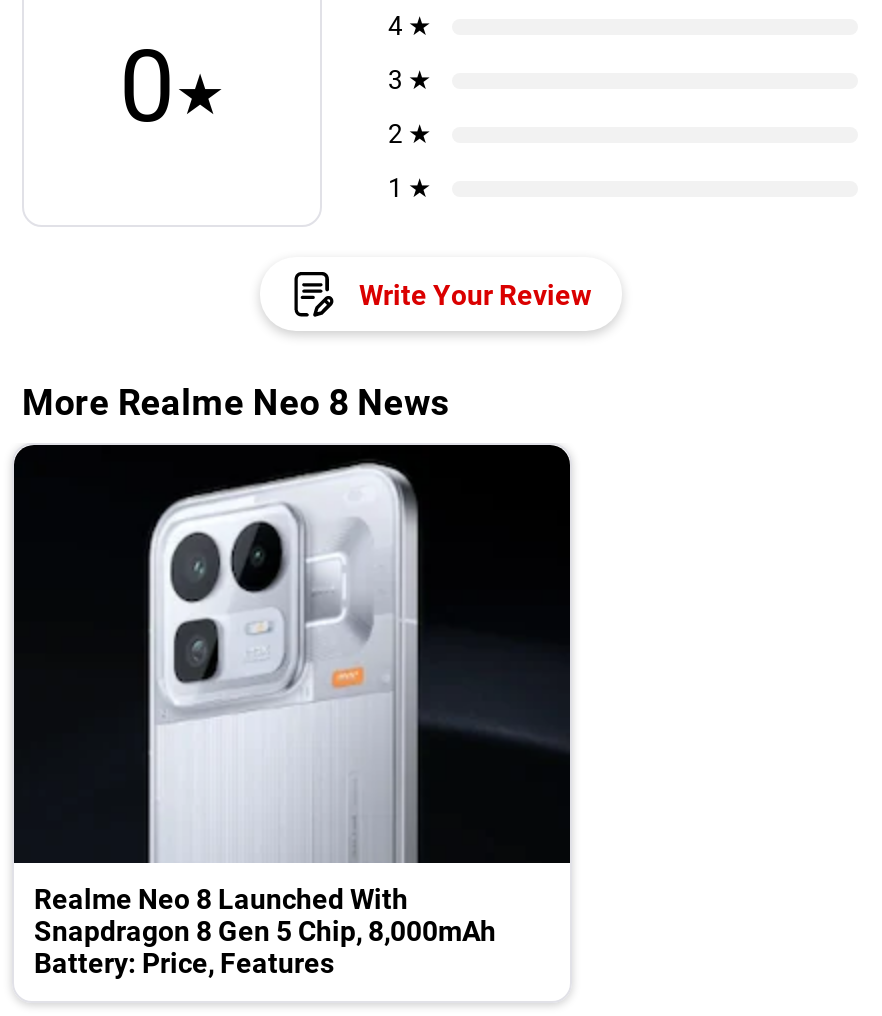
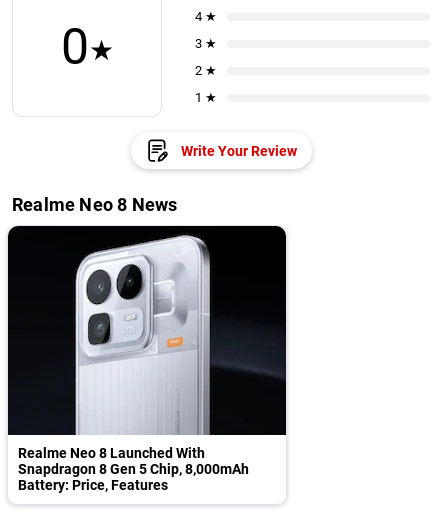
- More Realme Neo 8 News
+ Realme Neo 8 News
